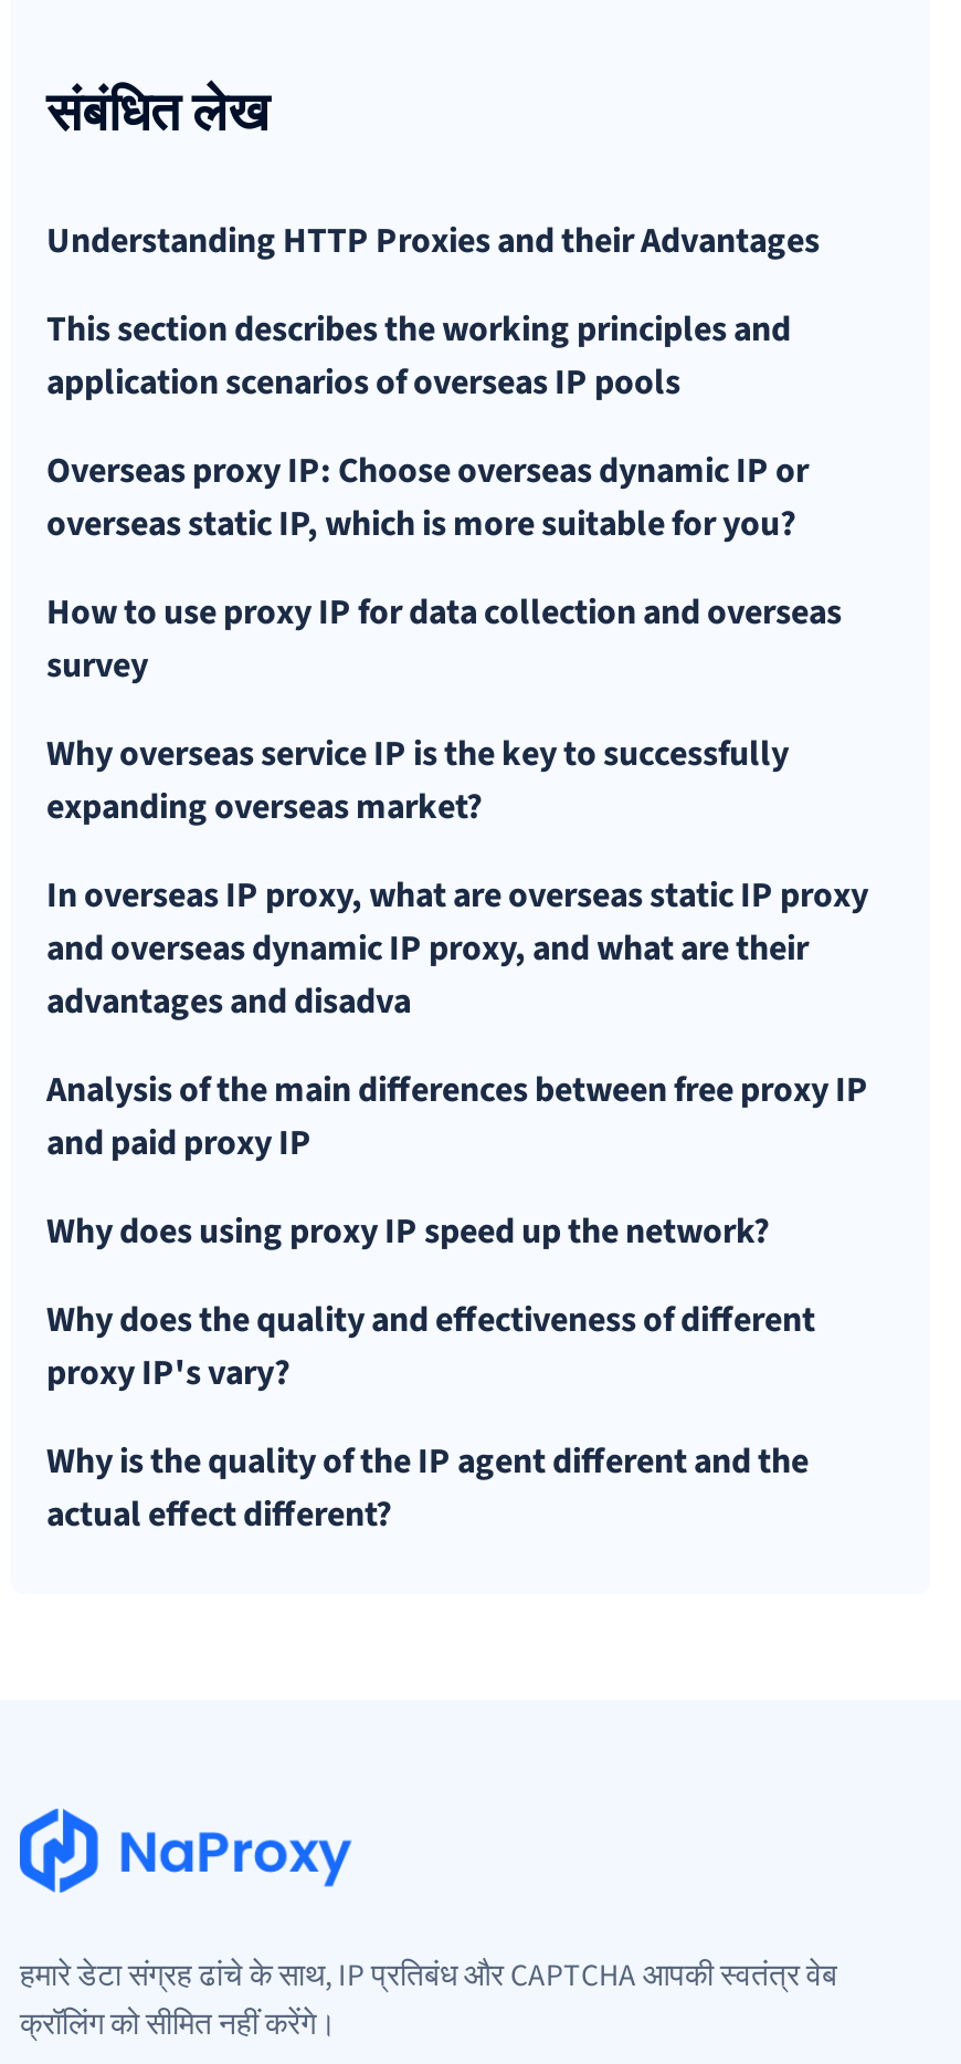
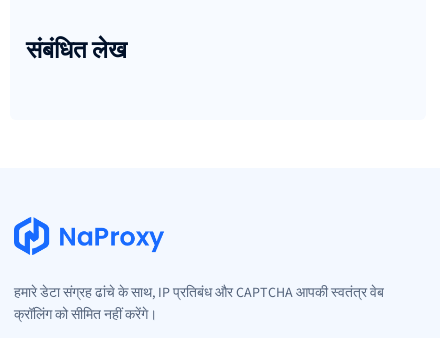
- Understanding HTTP Proxies and their Advantages
- This section describes the working principles and
- application scenarios of overseas IP pools
- Overseas proxy IP: Choose overseas dynamic IP or
- overseas static IP, which is more suitable for you?
- How to use proxy IP for data collection and overseas
- survey
- Why overseas service IP is the key to successfully
- expanding overseas market?
- In overseas IP proxy, what are overseas static IP proxy
- and overseas dynamic IP proxy, and what are their
- advantages and disadva
- Analysis of the main differences between free proxy IP
- and paid proxy IP
- Why does using proxy IP speed up the network?
- Why does the quality and effectiveness of different
- proxy IP's vary?
- Why is the quality of the IP agent different and the
- actual effect different?
